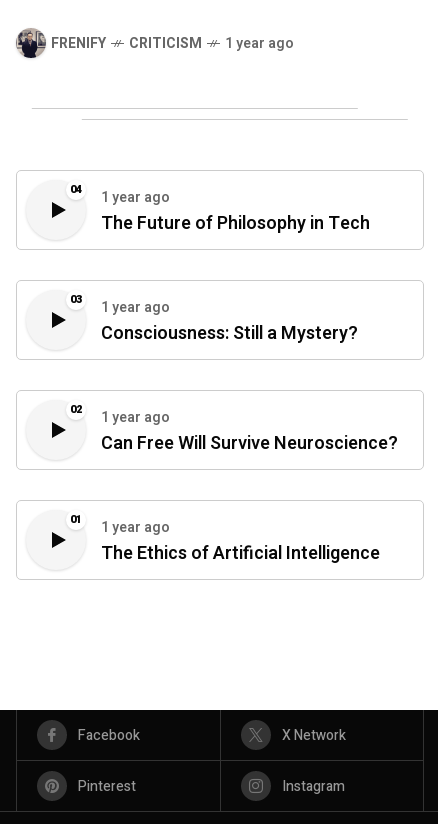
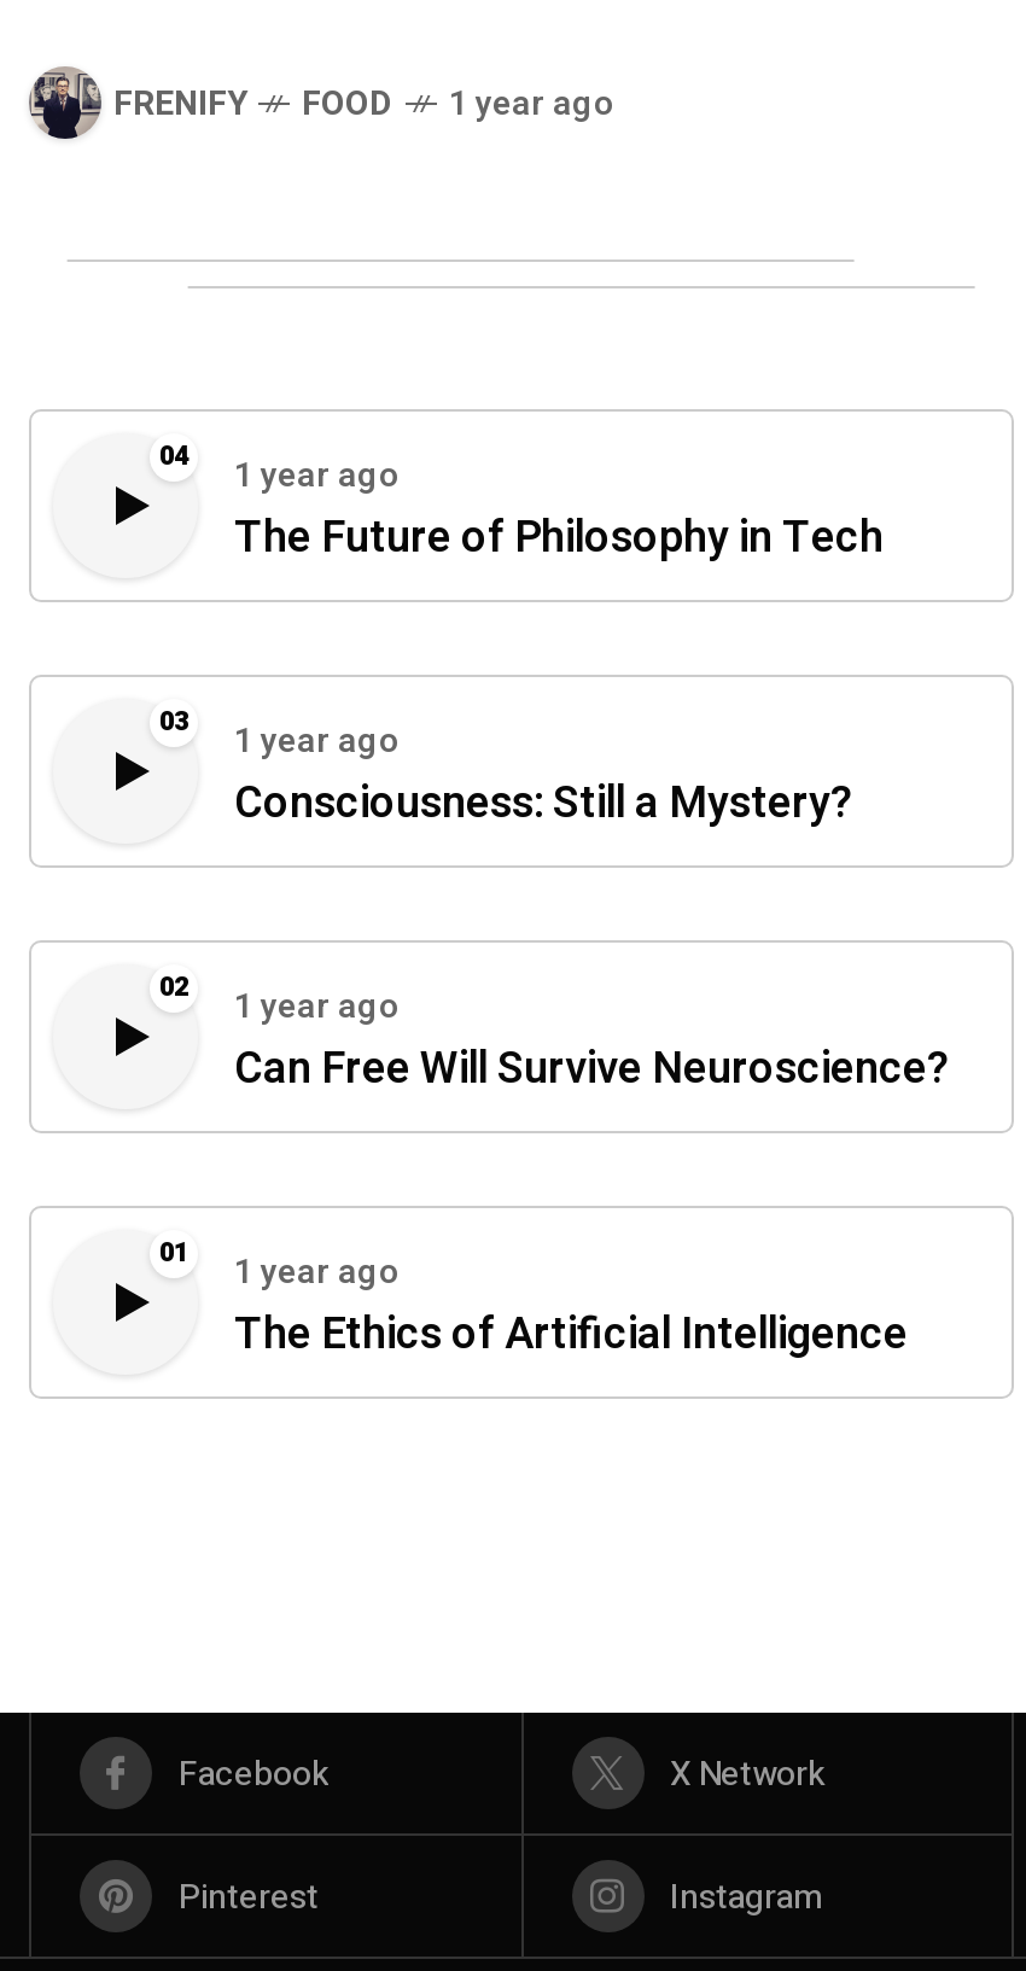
- CRITICISM
+ FOOD
